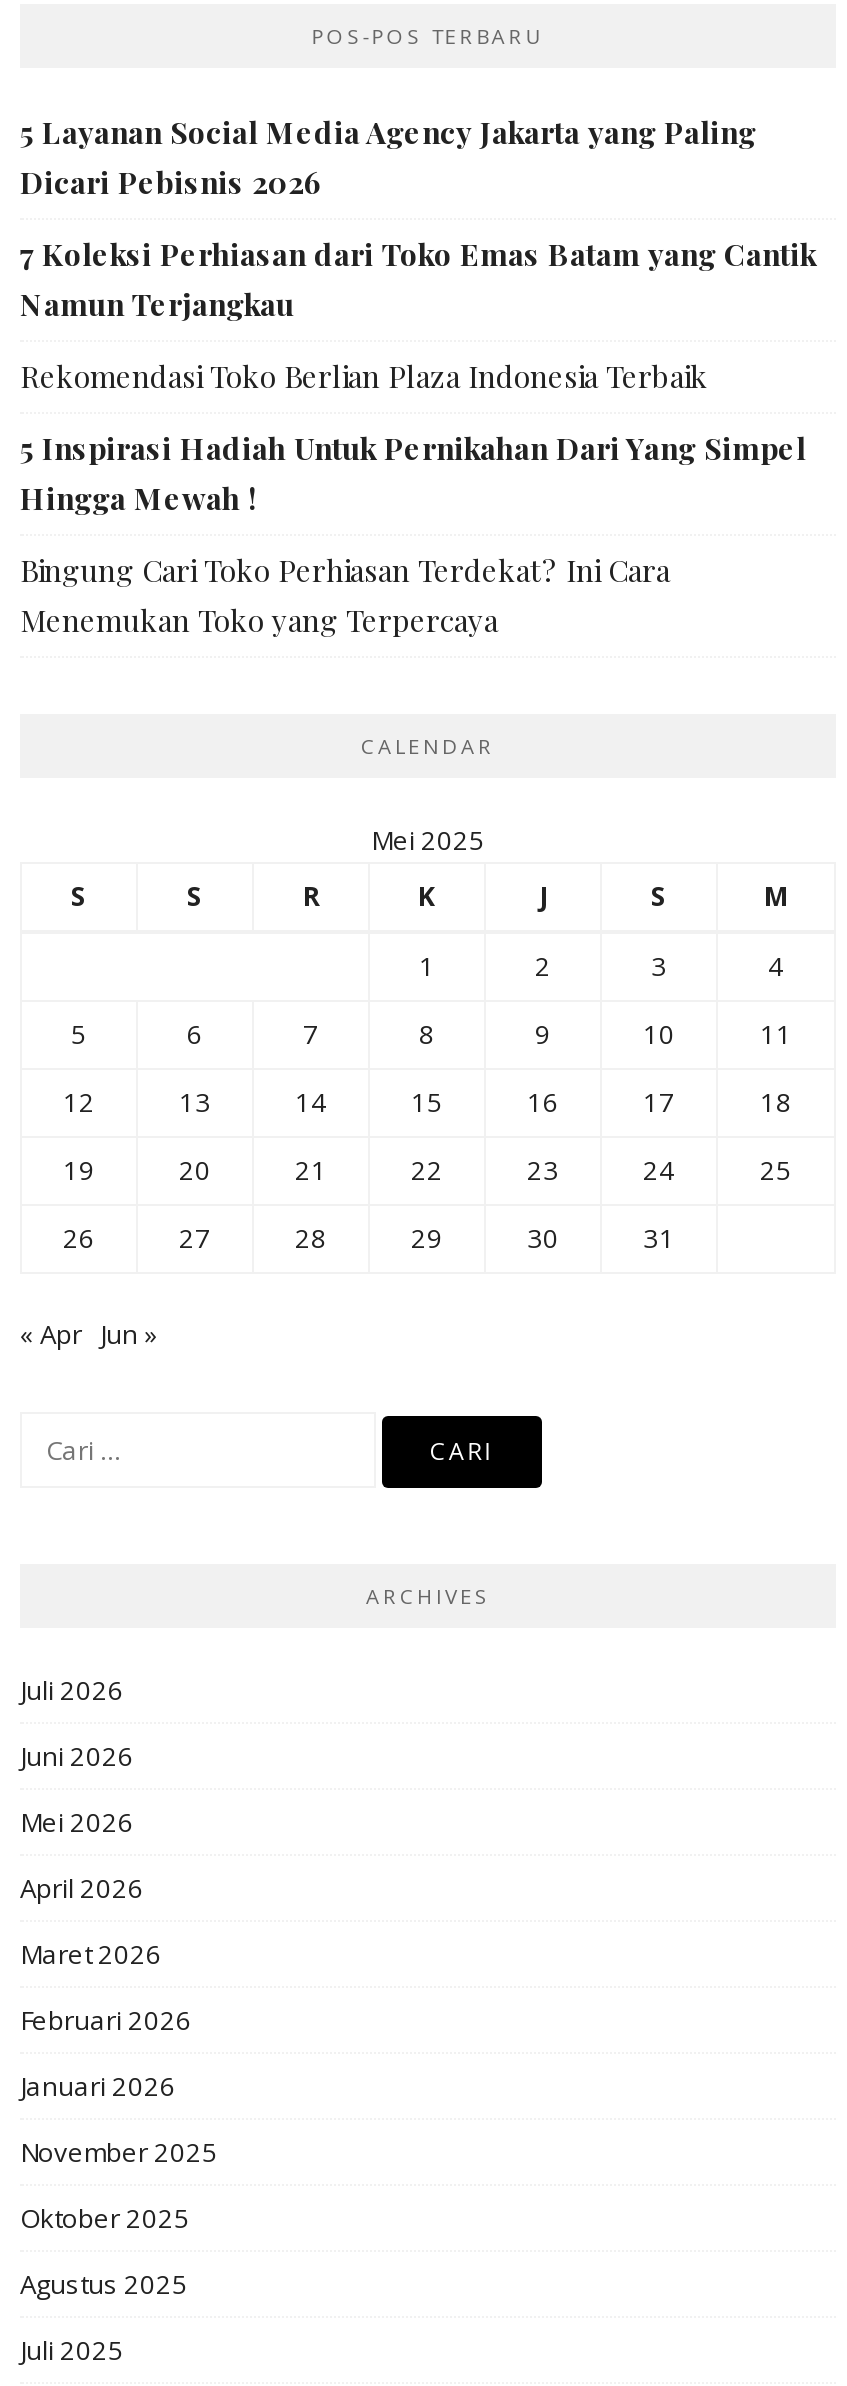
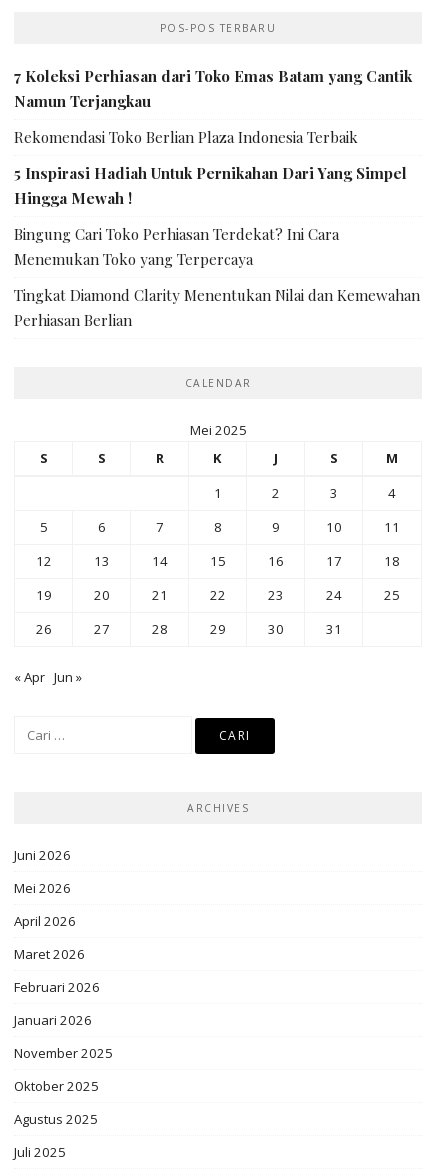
- 5 Layanan Social Media Agency Jakarta yang Paling
- Dicari Pebisnis 2026

moved up: 7 Koleksi Perhiasan dari Toko Emas Batam yang Cantik | Namun Terjangkau | Rekomendasi Toko Berlian Plaza Indonesia Terbaik | 5 Inspirasi Hadiah Untuk Pernikahan Dari Yang Simpel | Hingga Mewah ! | Bingung Cari Toko Perhiasan Terdekat? Ini Cara | Menemukan Toko yang Terpercaya

+ Tingkat Diamond Clarity Menentukan Nilai dan Kemewahan
+ Perhiasan Berlian

- Juli 2026
